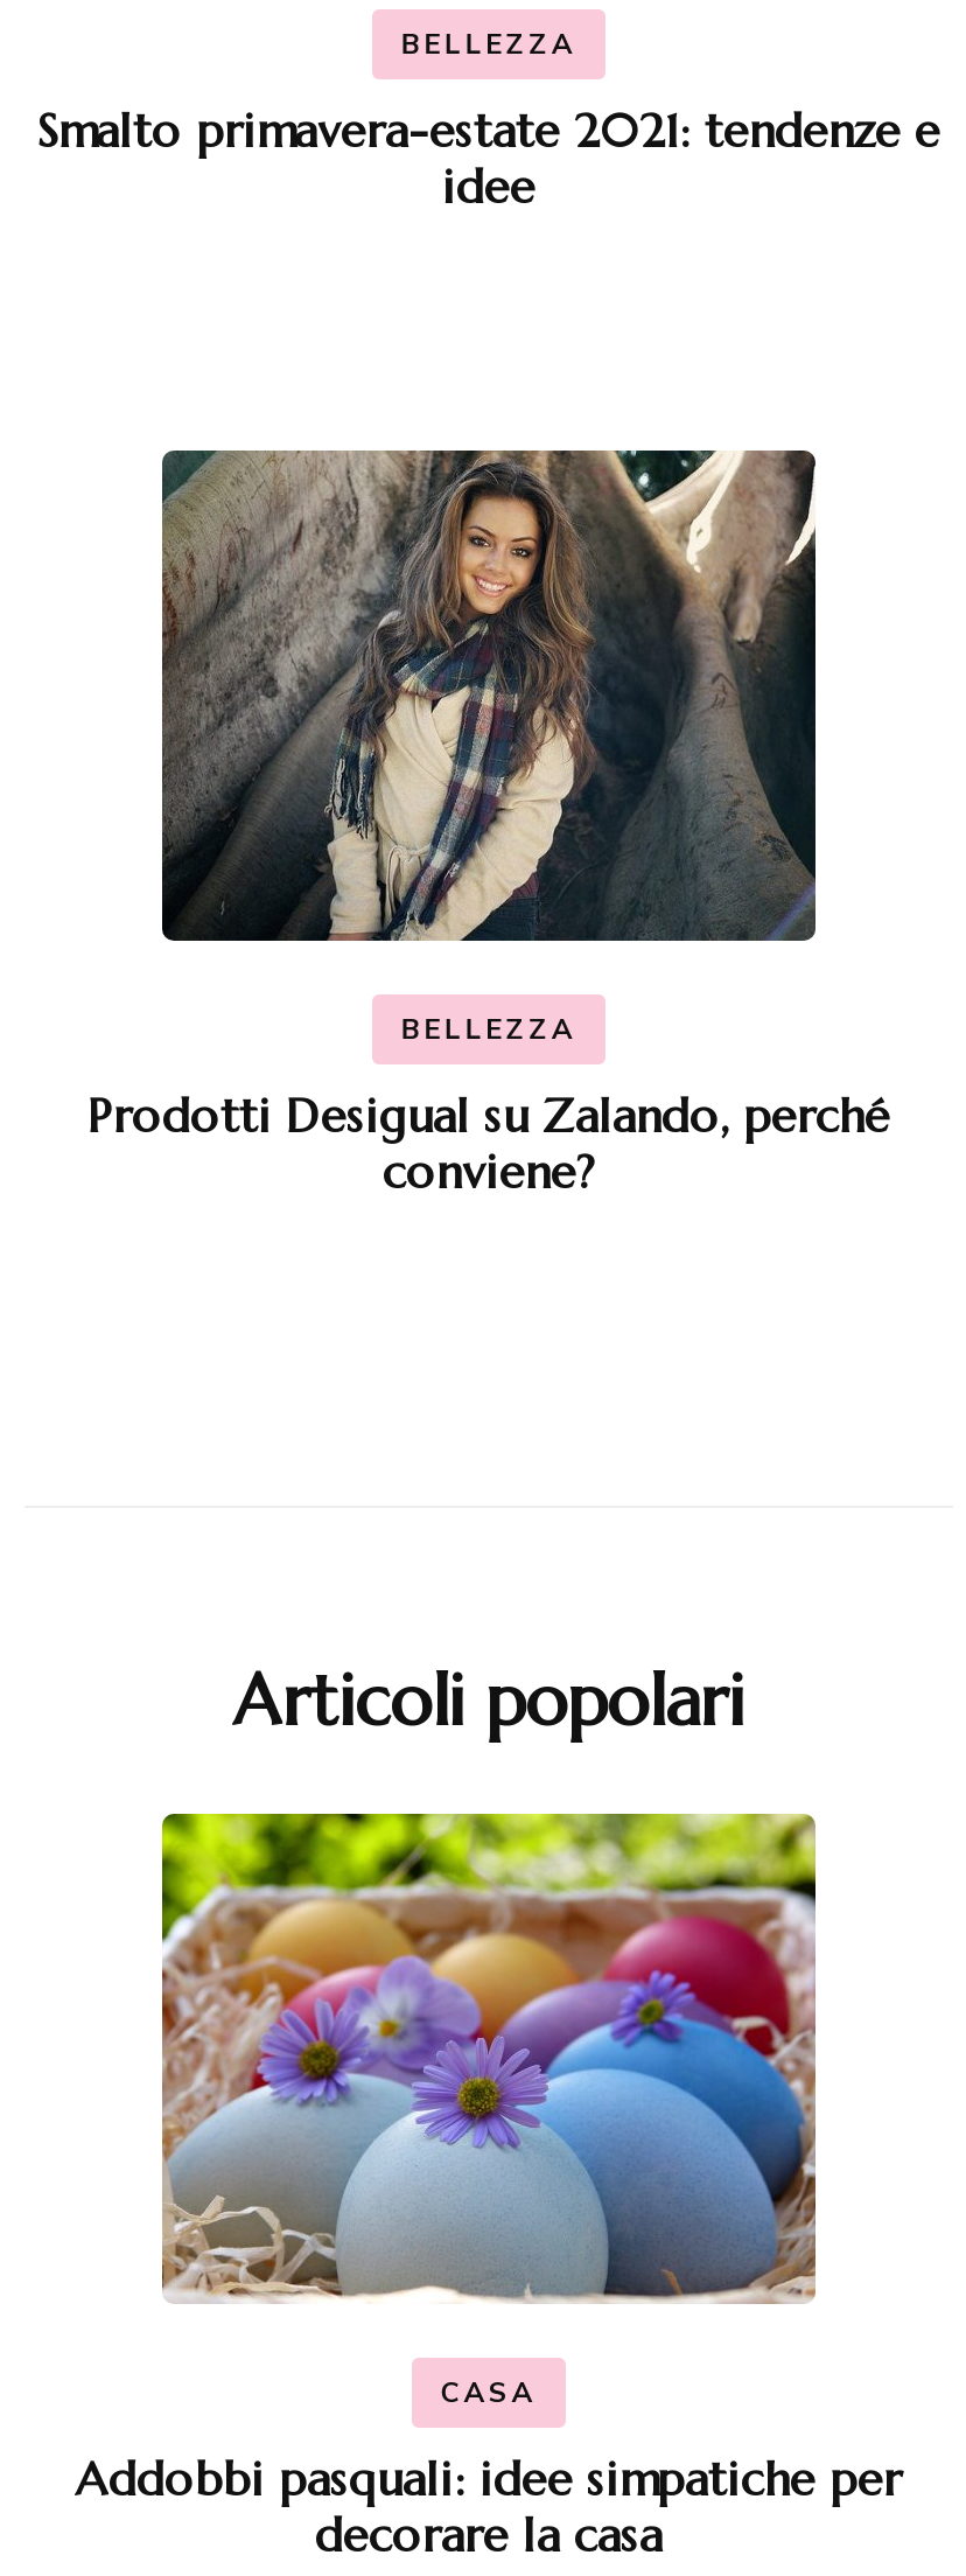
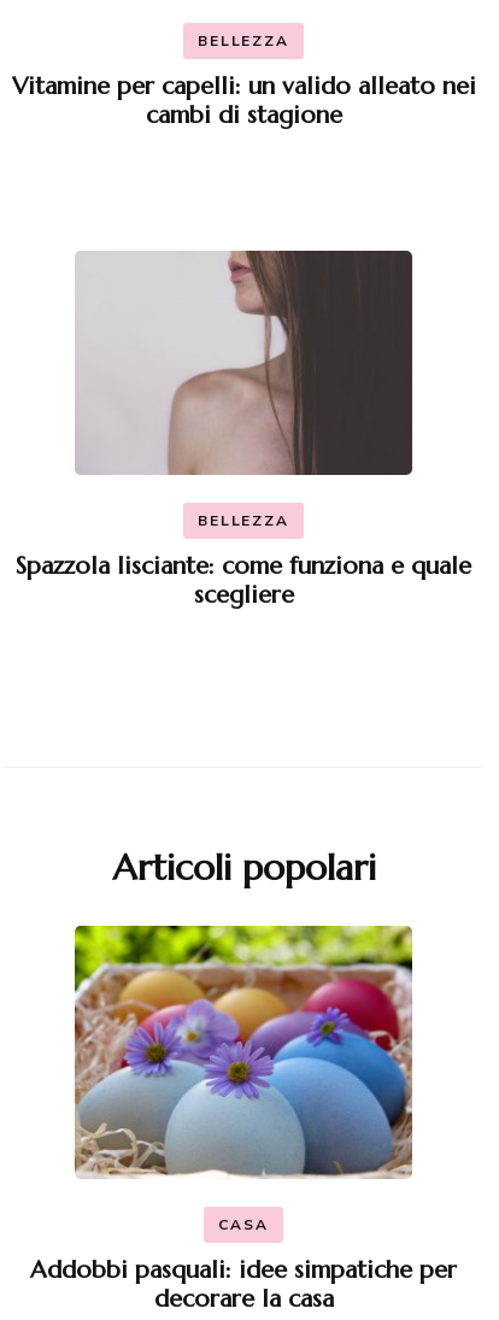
- Smalto primavera-estate 2021: tendenze e
- idee
+ Vitamine per capelli: un valido alleato nei
+ cambi di stagione

- [image]
+ [image]

- Prodotti Desigual su Zalando, perché
- conviene?
+ Spazzola lisciante: come funziona e quale
+ scegliere
